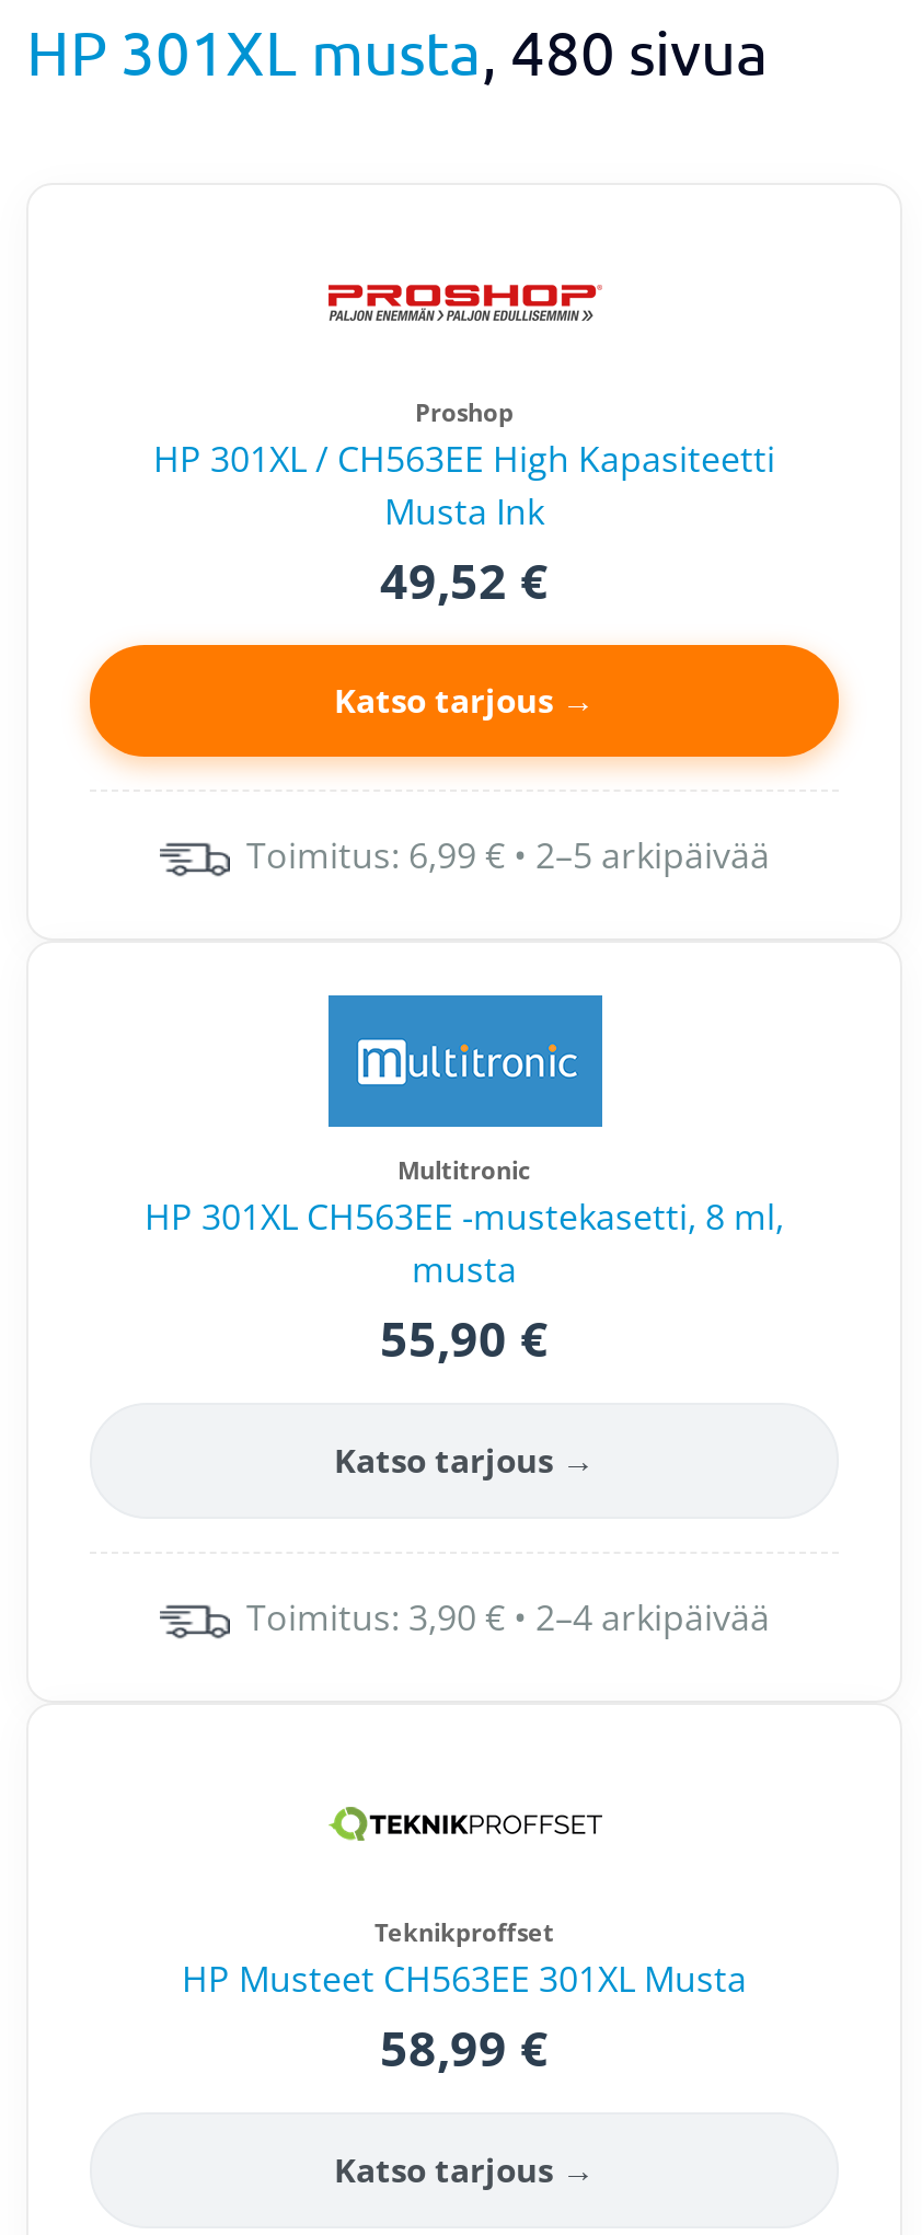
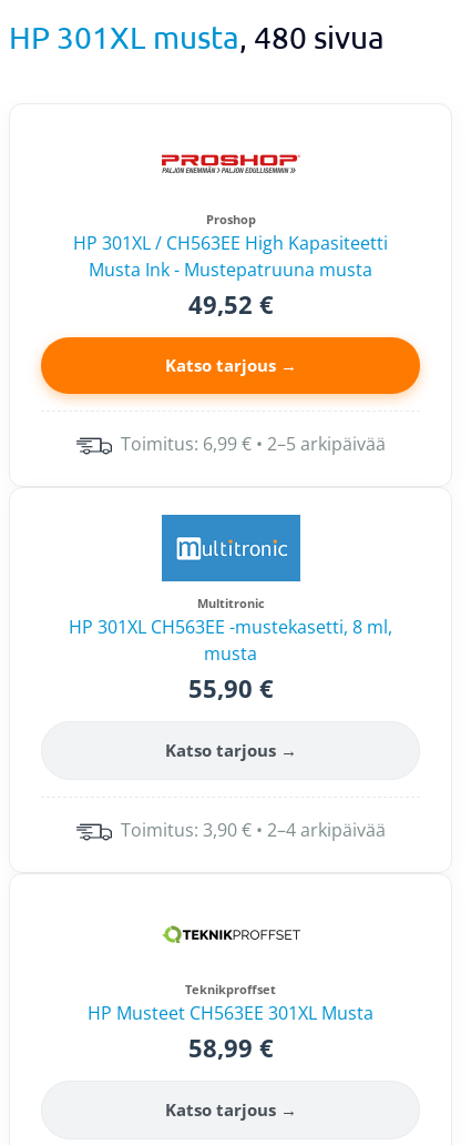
- Musta Ink
+ Musta Ink - Mustepatruuna musta
